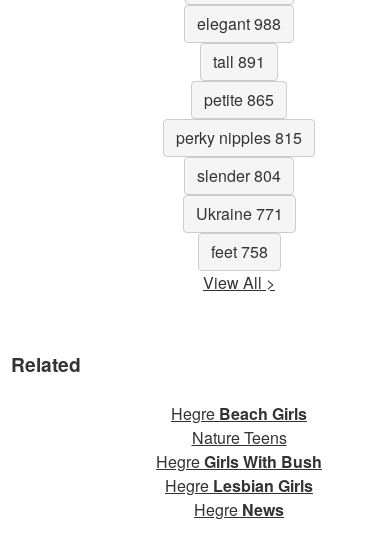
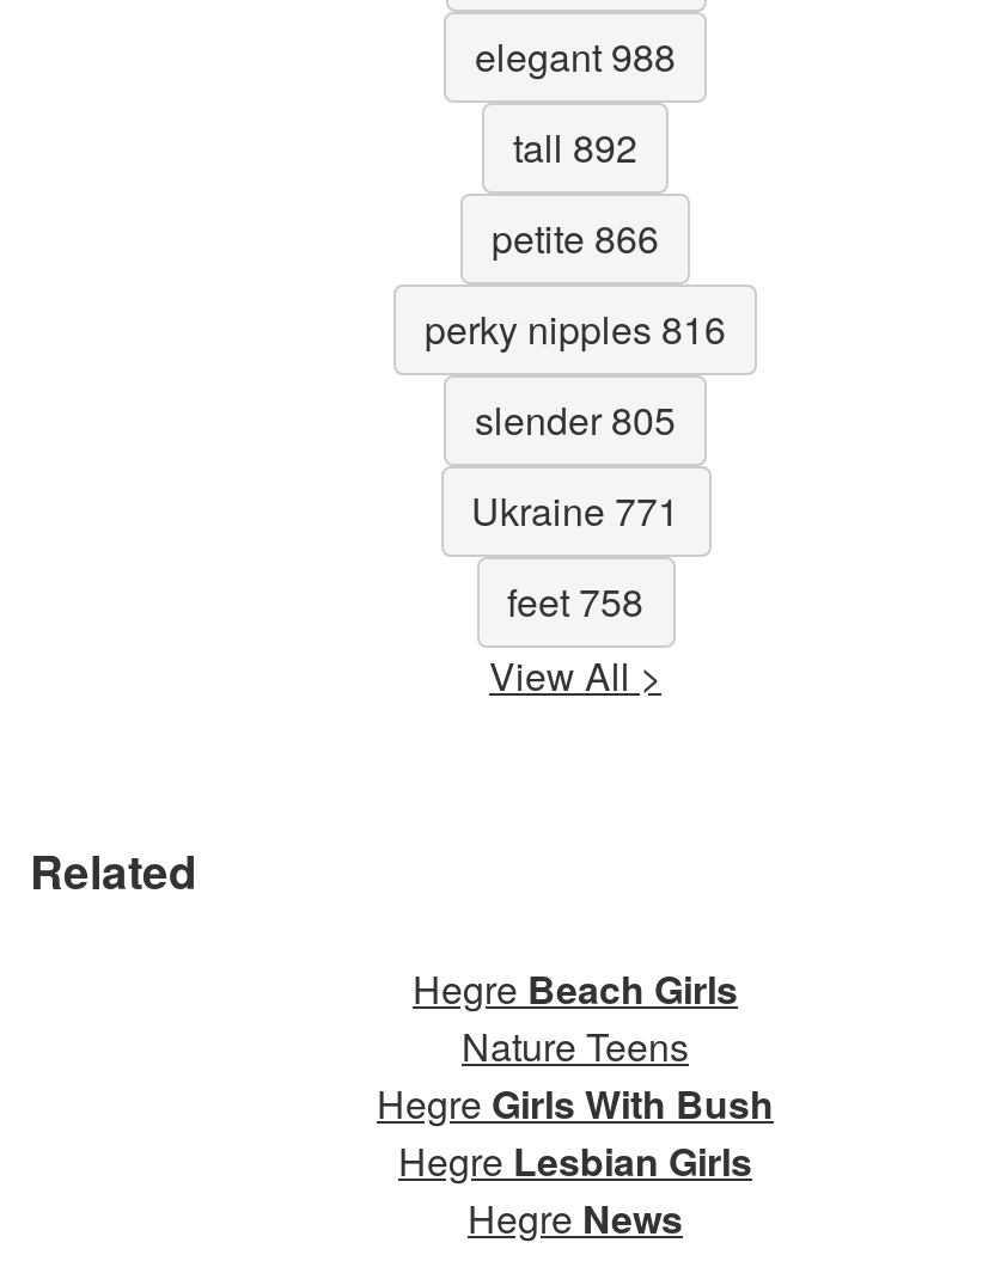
- tall 891
+ tall 892

- petite 865
+ petite 866

- perky nipples 815
+ perky nipples 816

- slender 804
+ slender 805
